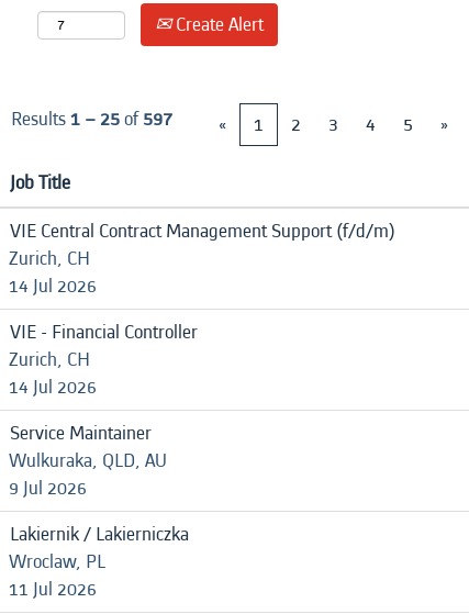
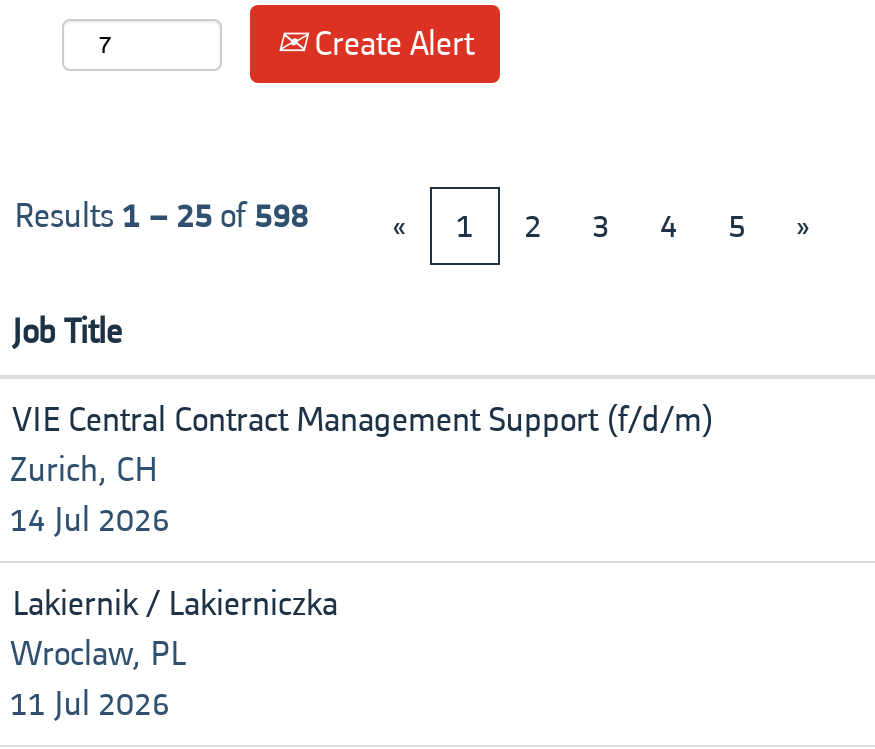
- Results 1 – 25 of597
+ Results 1 – 25 of598

- VIE - Financial Controller
- Zurich, CH
- 14 Jul 2026
- Service Maintainer
- Wulkuraka, QLD, AU
- 9 Jul 2026
